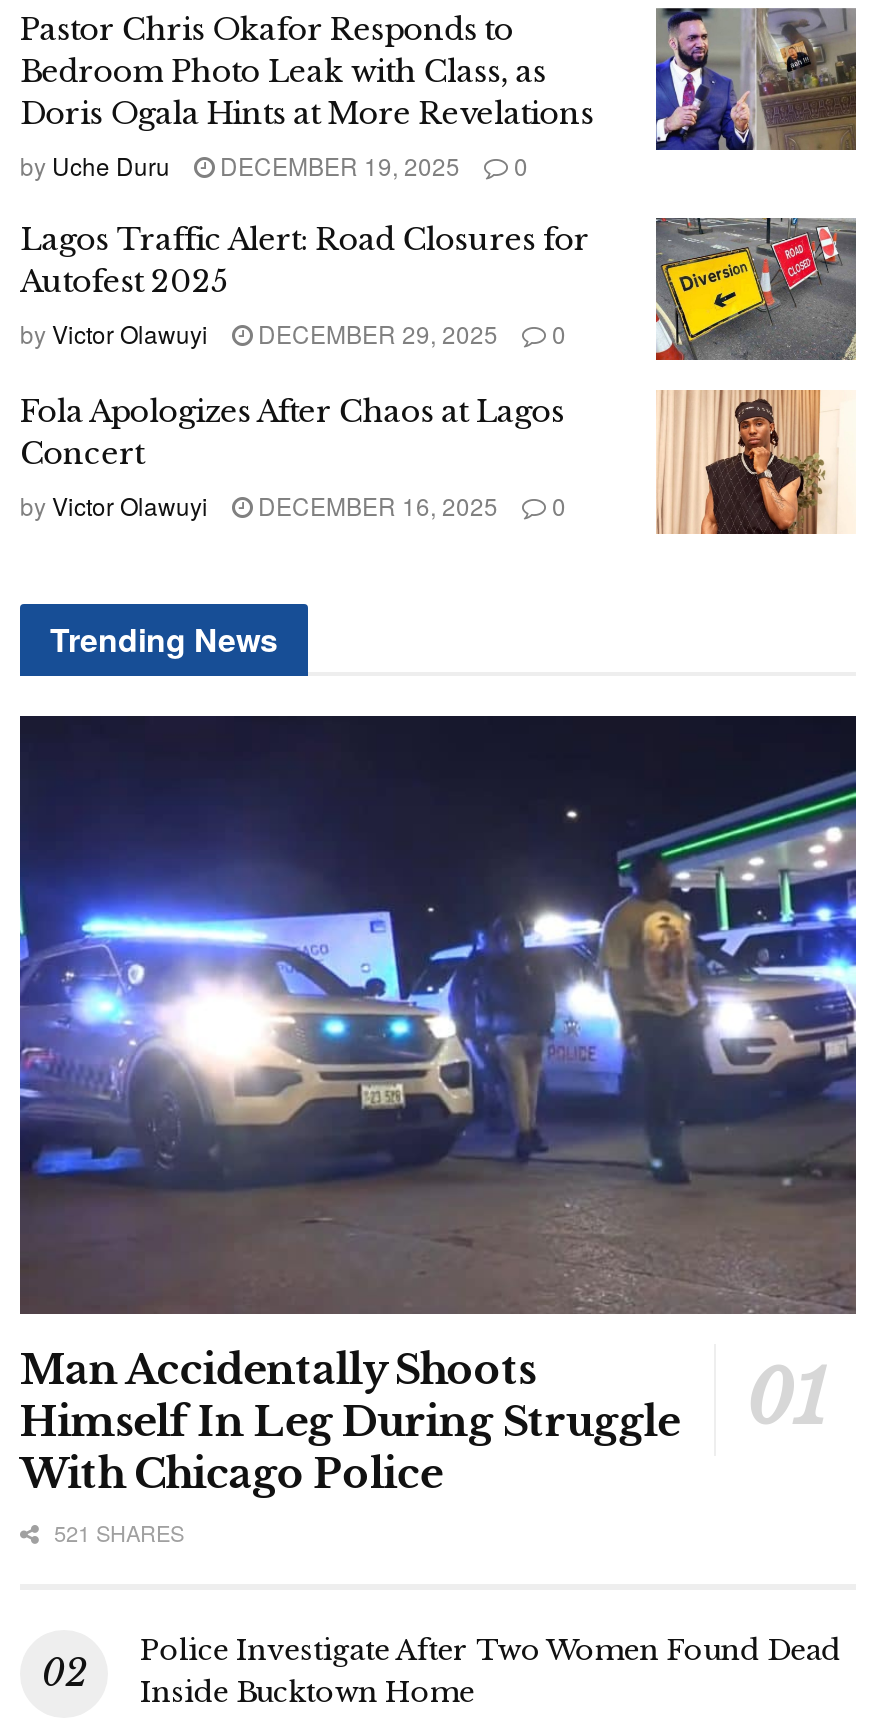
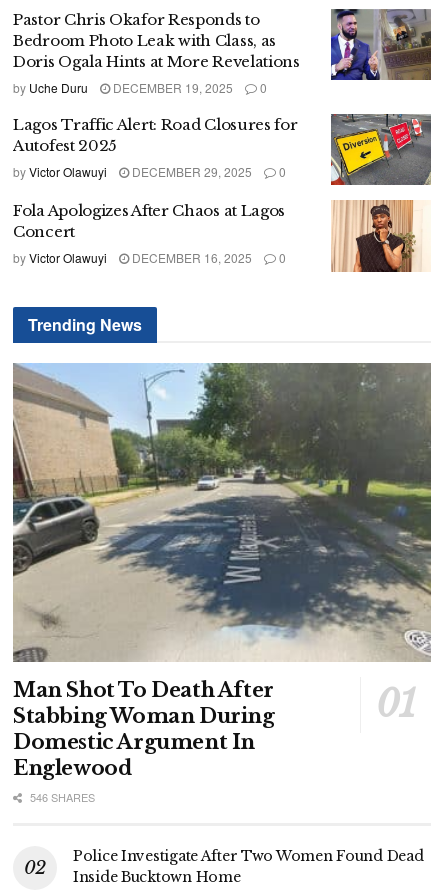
- [image]
- Man Accidentally Shoots
- Himself In Leg During Struggle
- With Chicago Police
- 521 SHARES
+ [image]
+ Man Shot To Death After
+ Stabbing Woman During
+ Domestic Argument In
+ Englewood
+ 546 SHARES
